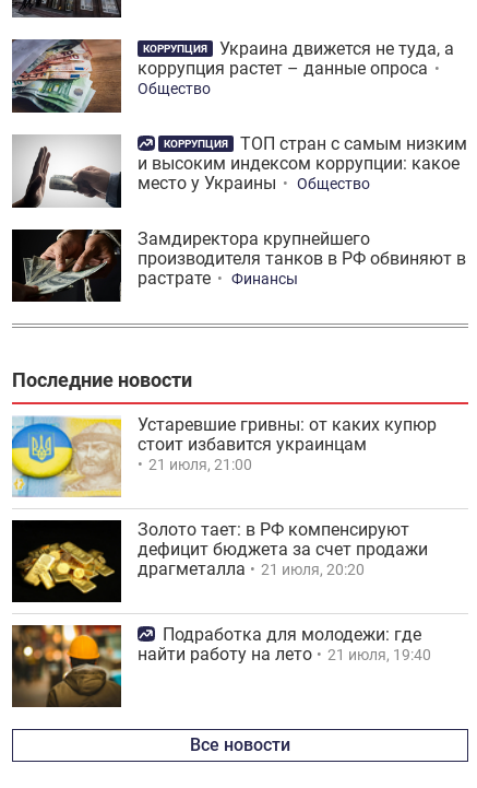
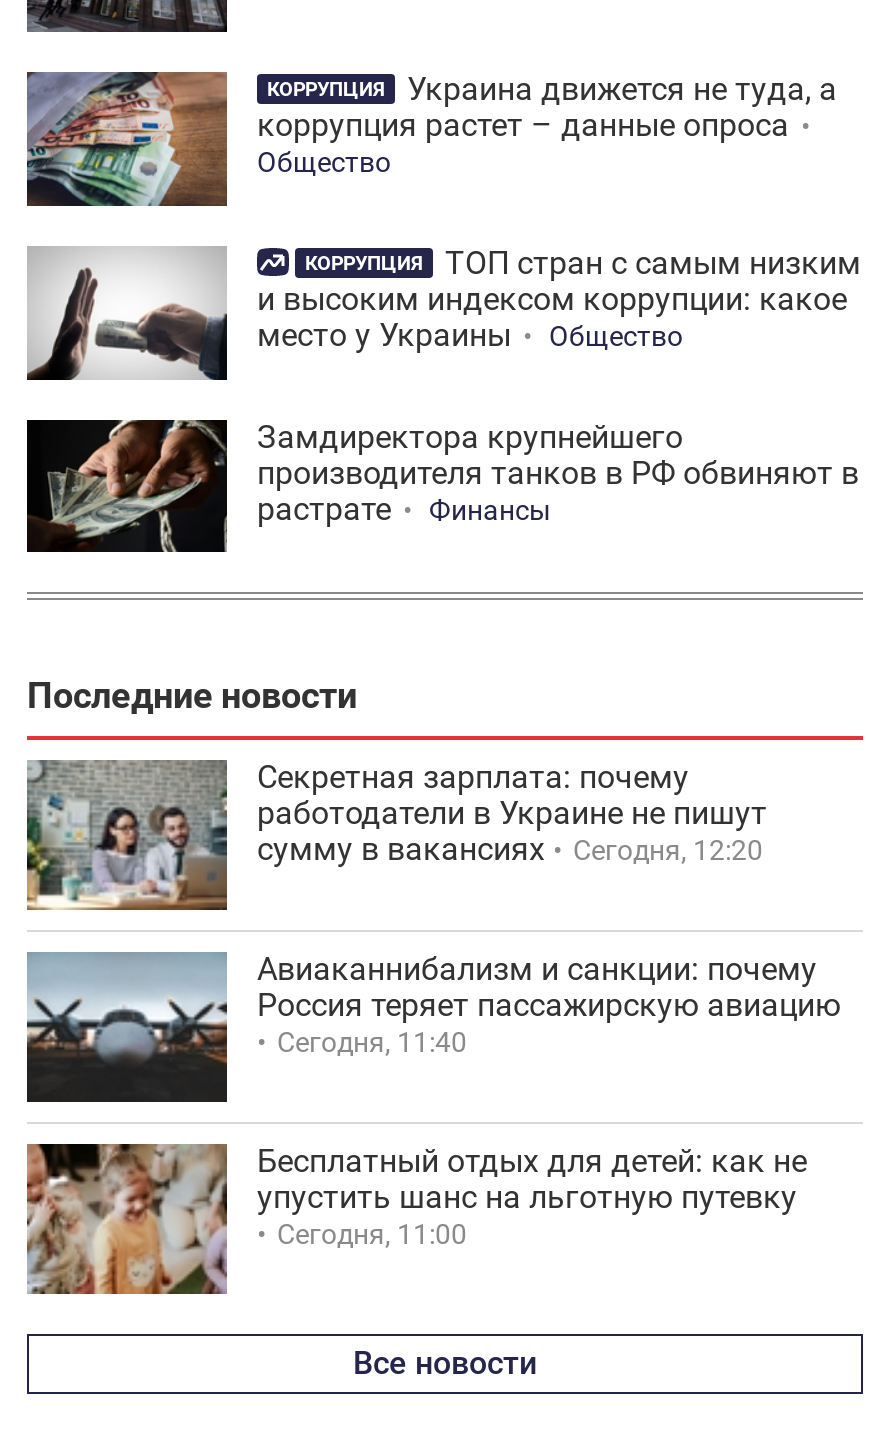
- [image]
- Устаревшие гривны: от каких купюр
- стоит избавится украинцам
- 21 июля, 21:00
+ [image]
+ Секретная зарплата: почему
+ работодатели в Украине не пишут
+ сумму в вакансиях
+ Сегодня, 12:20

- [image]
- Золото тает: в РФ компенсируют
- дефицит бюджета за счет продажи
- драгметалла
- 21 июля, 20:20
+ [image]
+ Авиаканнибализм и санкции: почему
+ Россия теряет пассажирскую авиацию
+ Сегодня, 11:40

- [image]
- Подработка для молодежи: где
- найти работу на лето
- 21 июля, 19:40
+ [image]
+ Бесплатный отдых для детей: как не
+ упустить шанс на льготную путевку
+ Сегодня, 11:00
